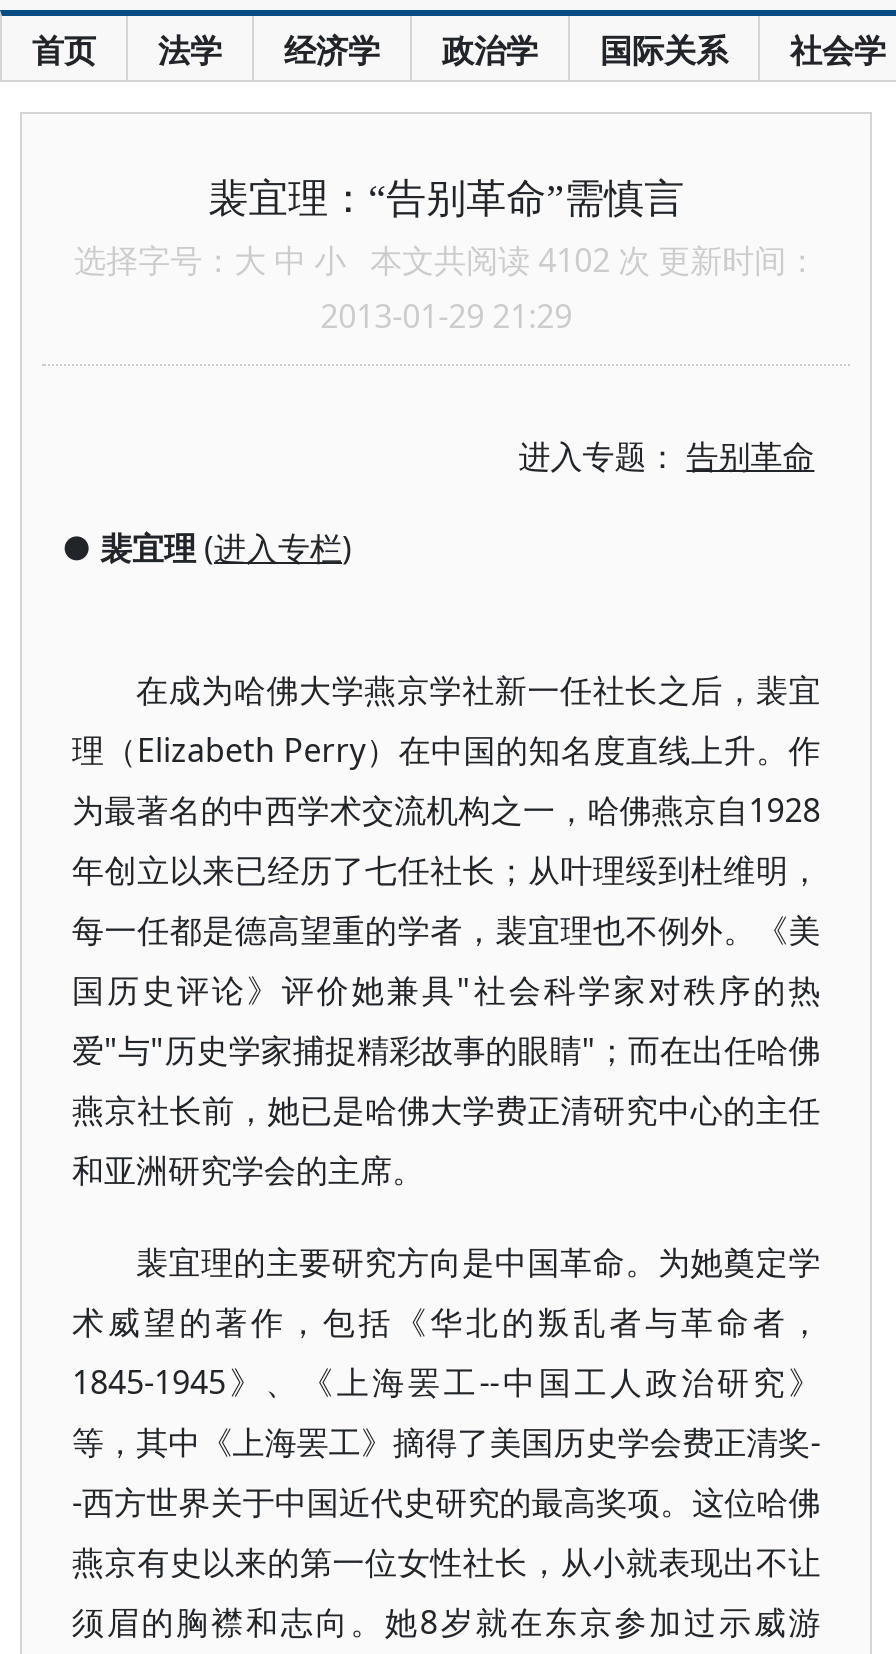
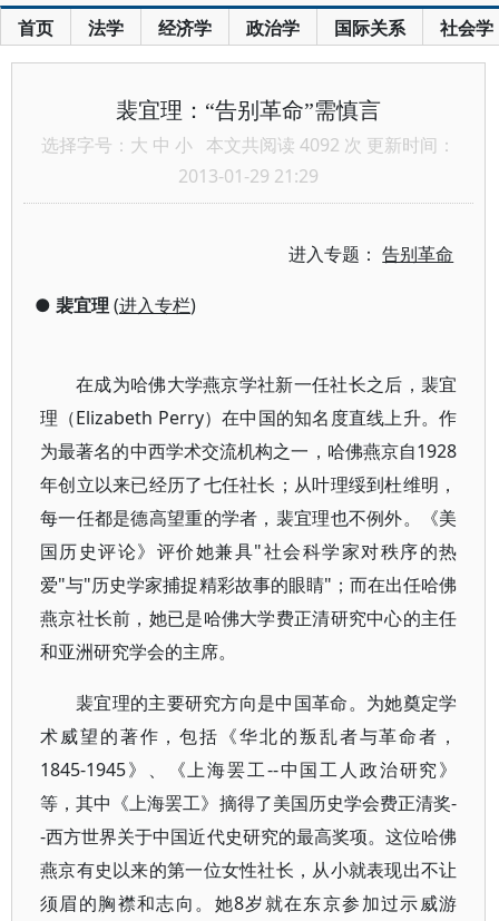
- 选择字号：大 中 小本文共阅读 4102 次 更新时间：
+ 选择字号：大 中 小本文共阅读 4092 次 更新时间：
